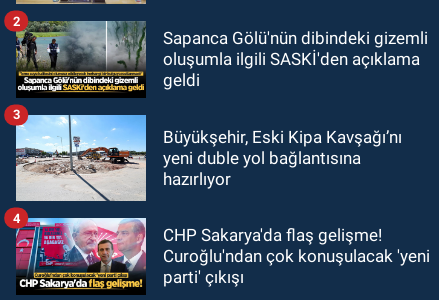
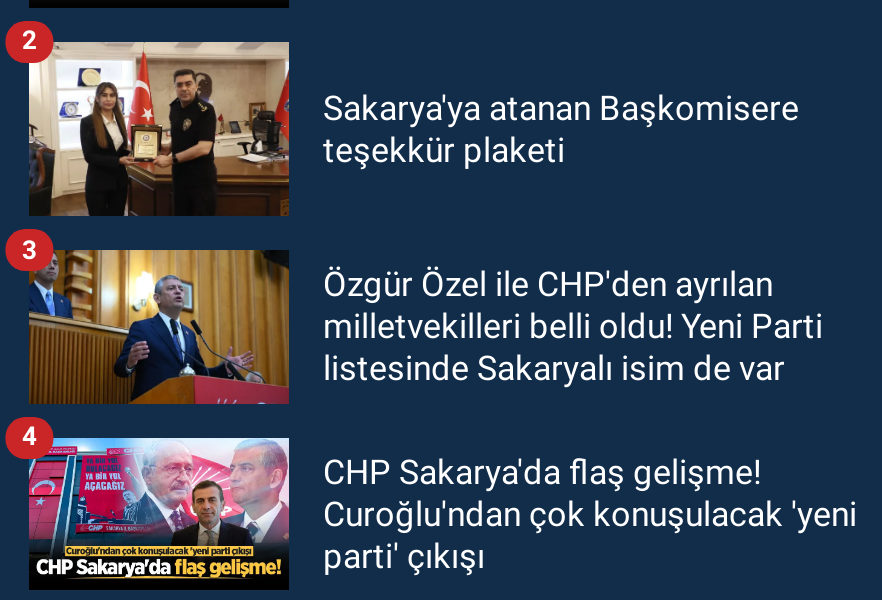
- [image]
- Sapanca Gölü'nün dibindeki gizemli
- oluşumla ilgili SASKİ'den açıklama
- geldi
+ [image]
+ Sakarya'ya atanan Başkomisere
+ teşekkür plaketi

- [image]
- Büyükşehir, Eski Kipa Kavşağı’nı
- yeni duble yol bağlantısına
- hazırlıyor
+ [image]
+ Özgür Özel ile CHP'den ayrılan
+ milletvekilleri belli oldu! Yeni Parti
+ listesinde Sakaryalı isim de var
